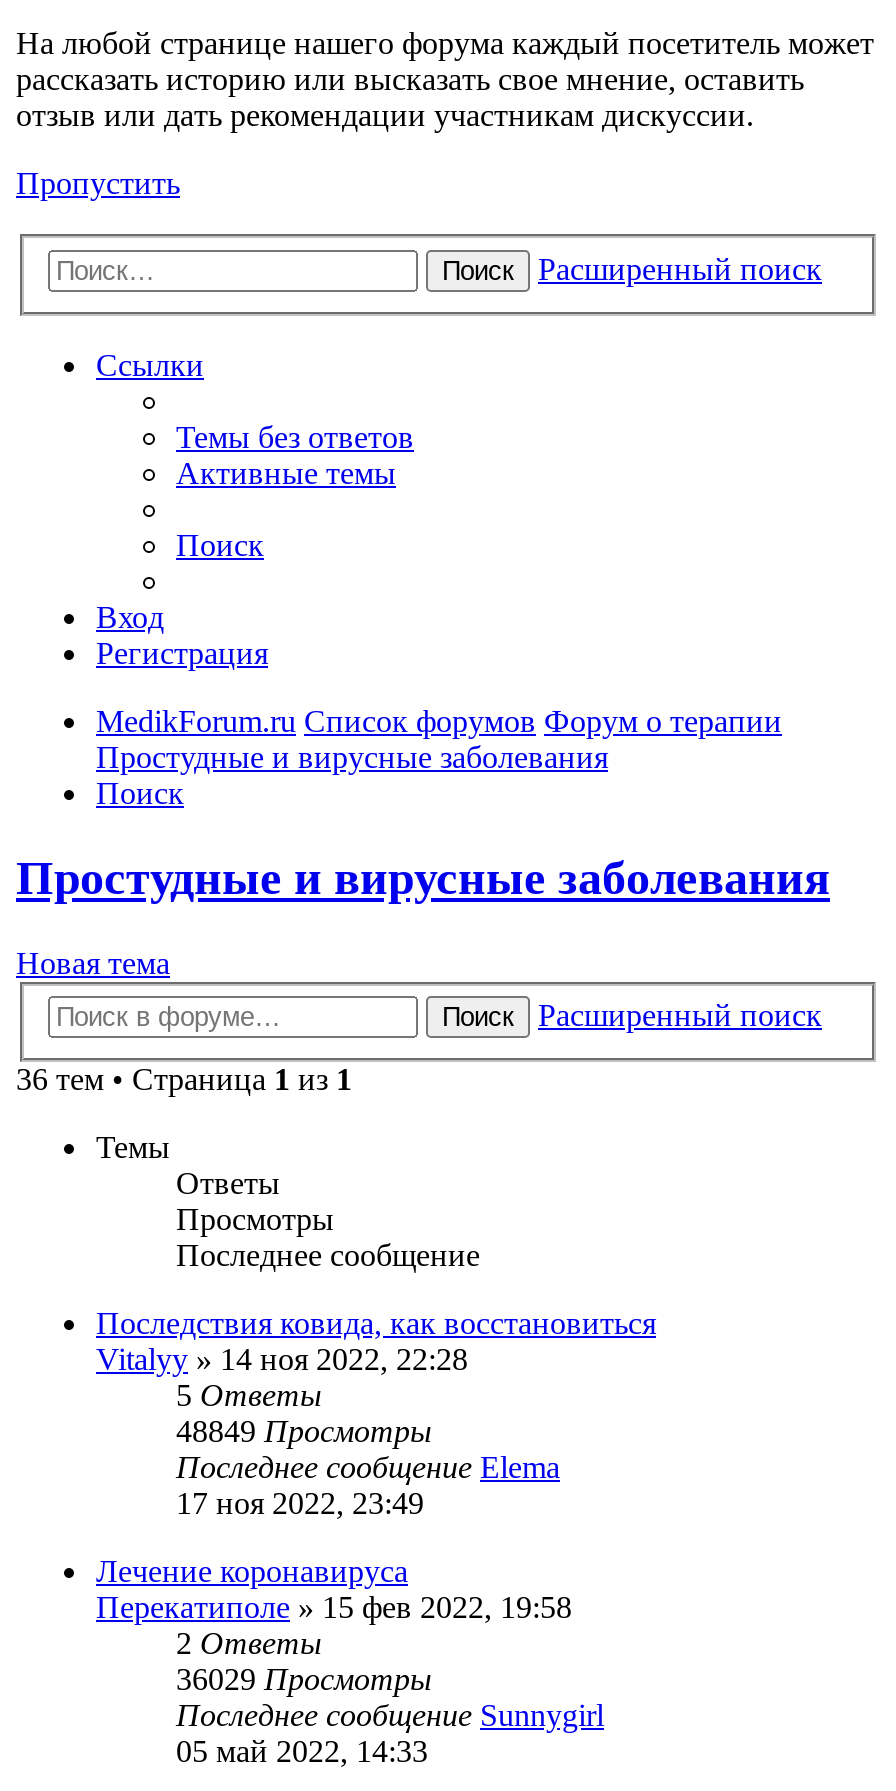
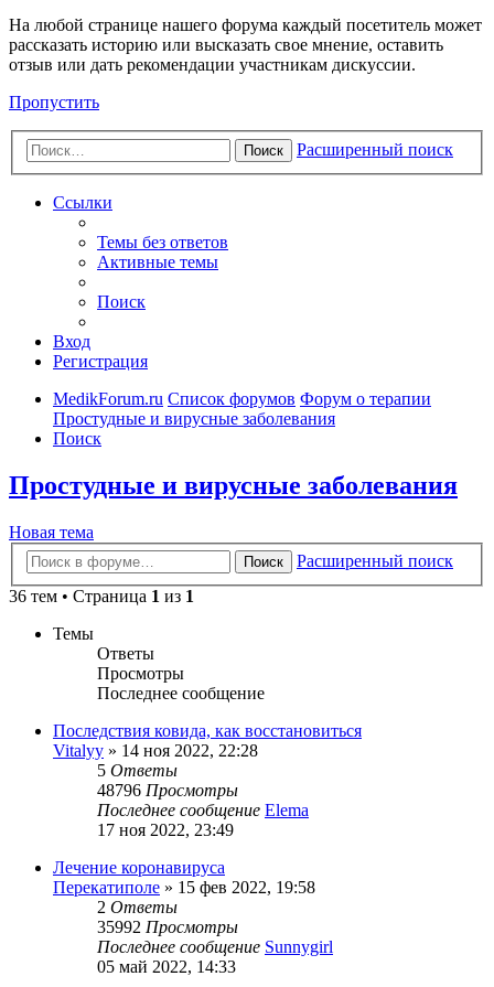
- 48849 Просмотры
+ 48796 Просмотры

- 36029 Просмотры
+ 35992 Просмотры
